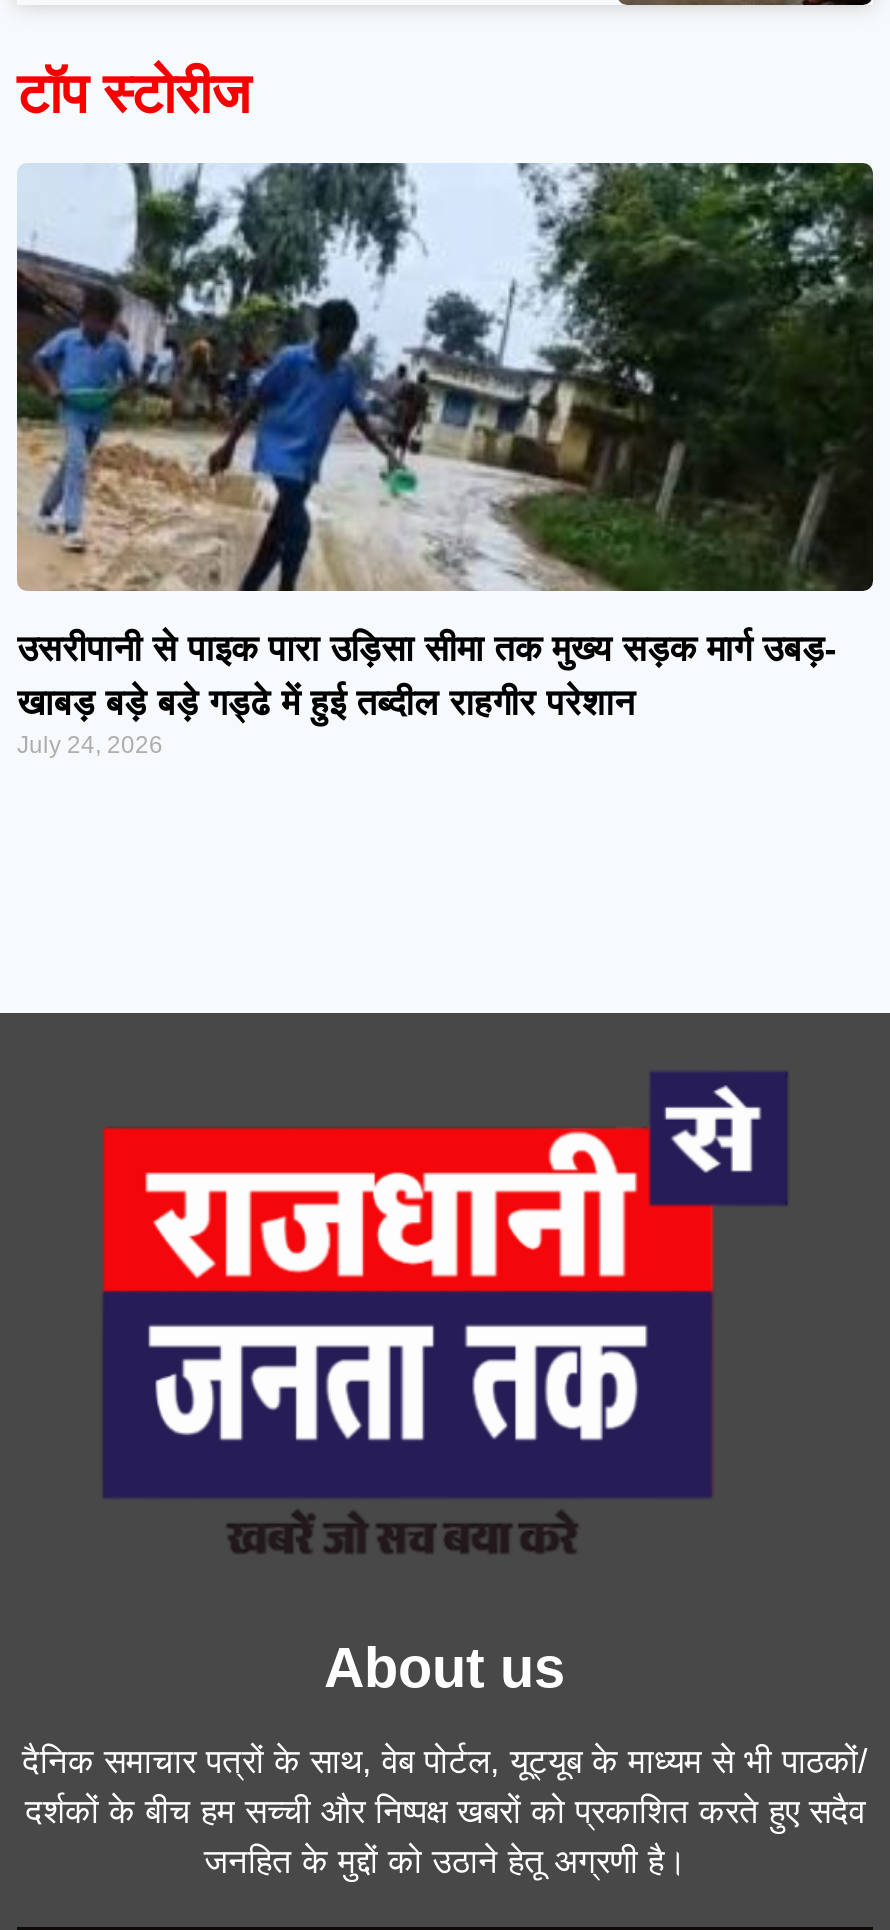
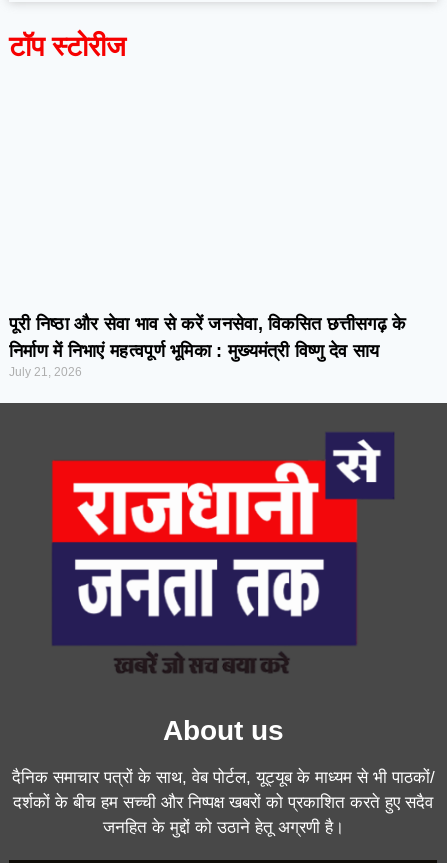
- [image]

- उसरीपानी से पाइक पारा उड़िसा सीमा तक मुख्य सड़क मार्ग उबड़-
- खाबड़ बड़े बड़े गड्ढे में हुई तब्दील राहगीर परेशान
- July 24, 2026
+ पूरी निष्ठा और सेवा भाव से करें जनसेवा, विकसित छत्तीसगढ़ के
+ निर्माण में निभाएं महत्वपूर्ण भूमिका : मुख्यमंत्री विष्णु देव साय
+ July 21, 2026
